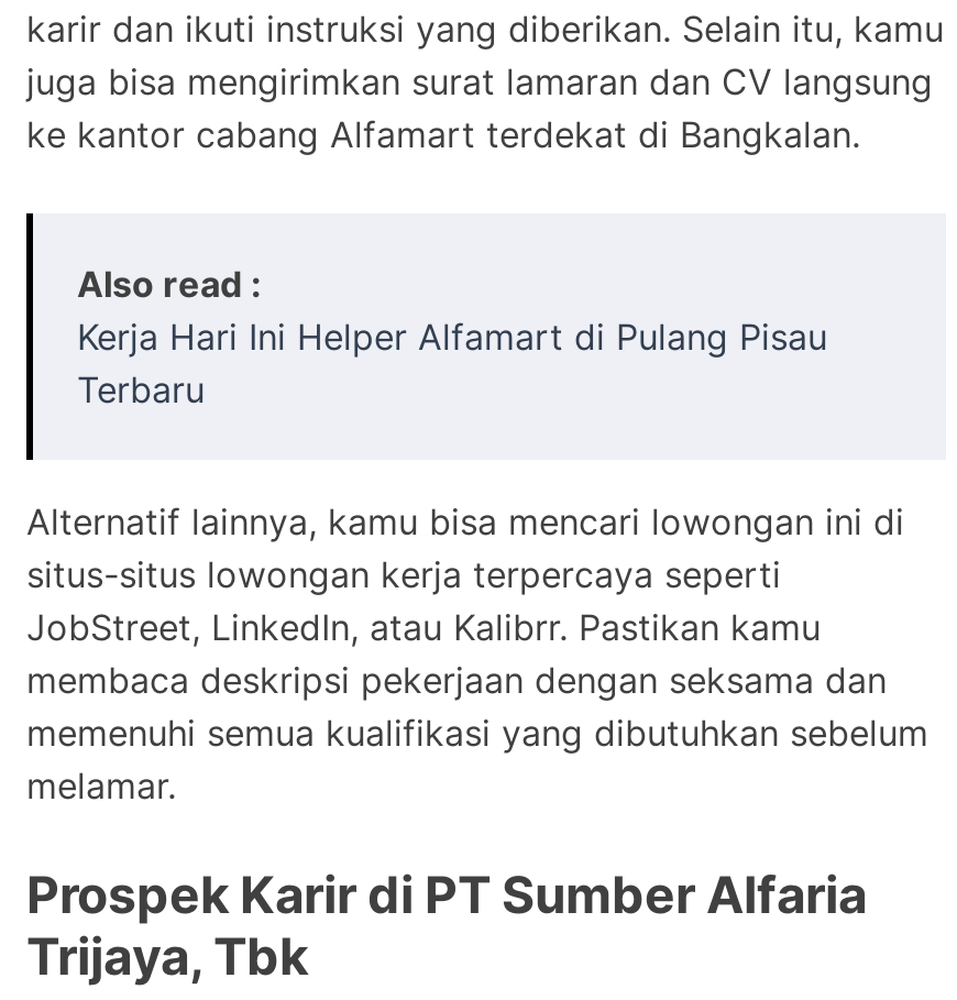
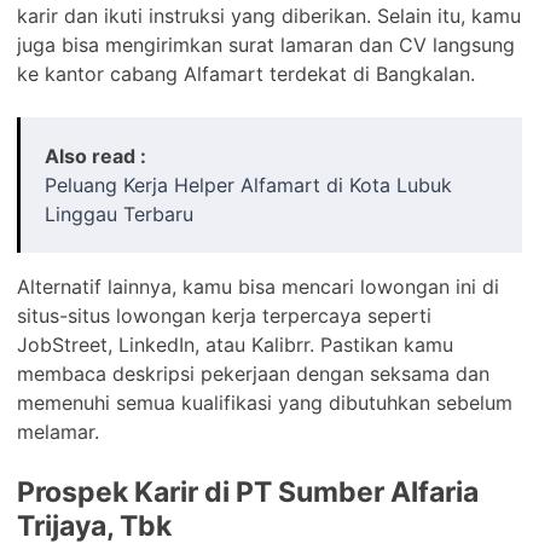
- Kerja Hari Ini Helper Alfamart di Pulang Pisau
- Terbaru
+ Peluang Kerja Helper Alfamart di Kota Lubuk
+ Linggau Terbaru
